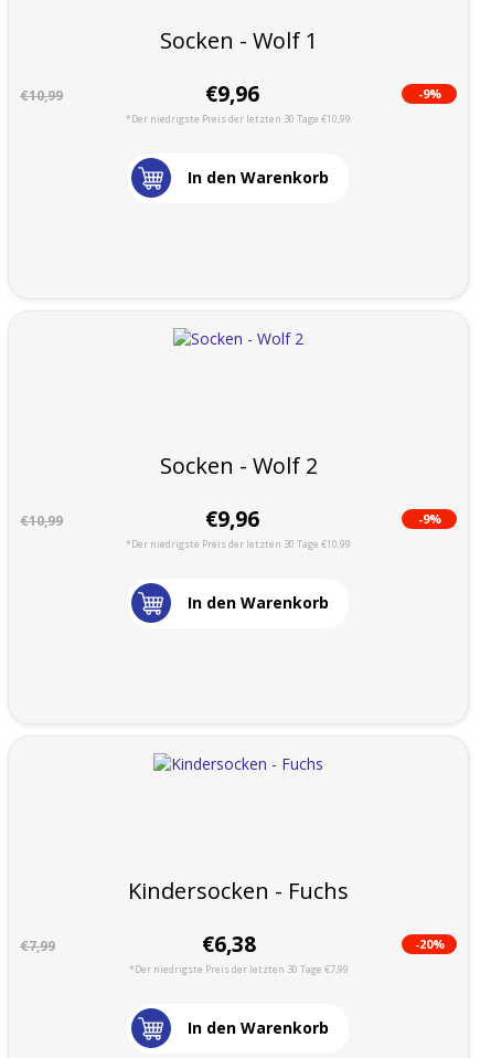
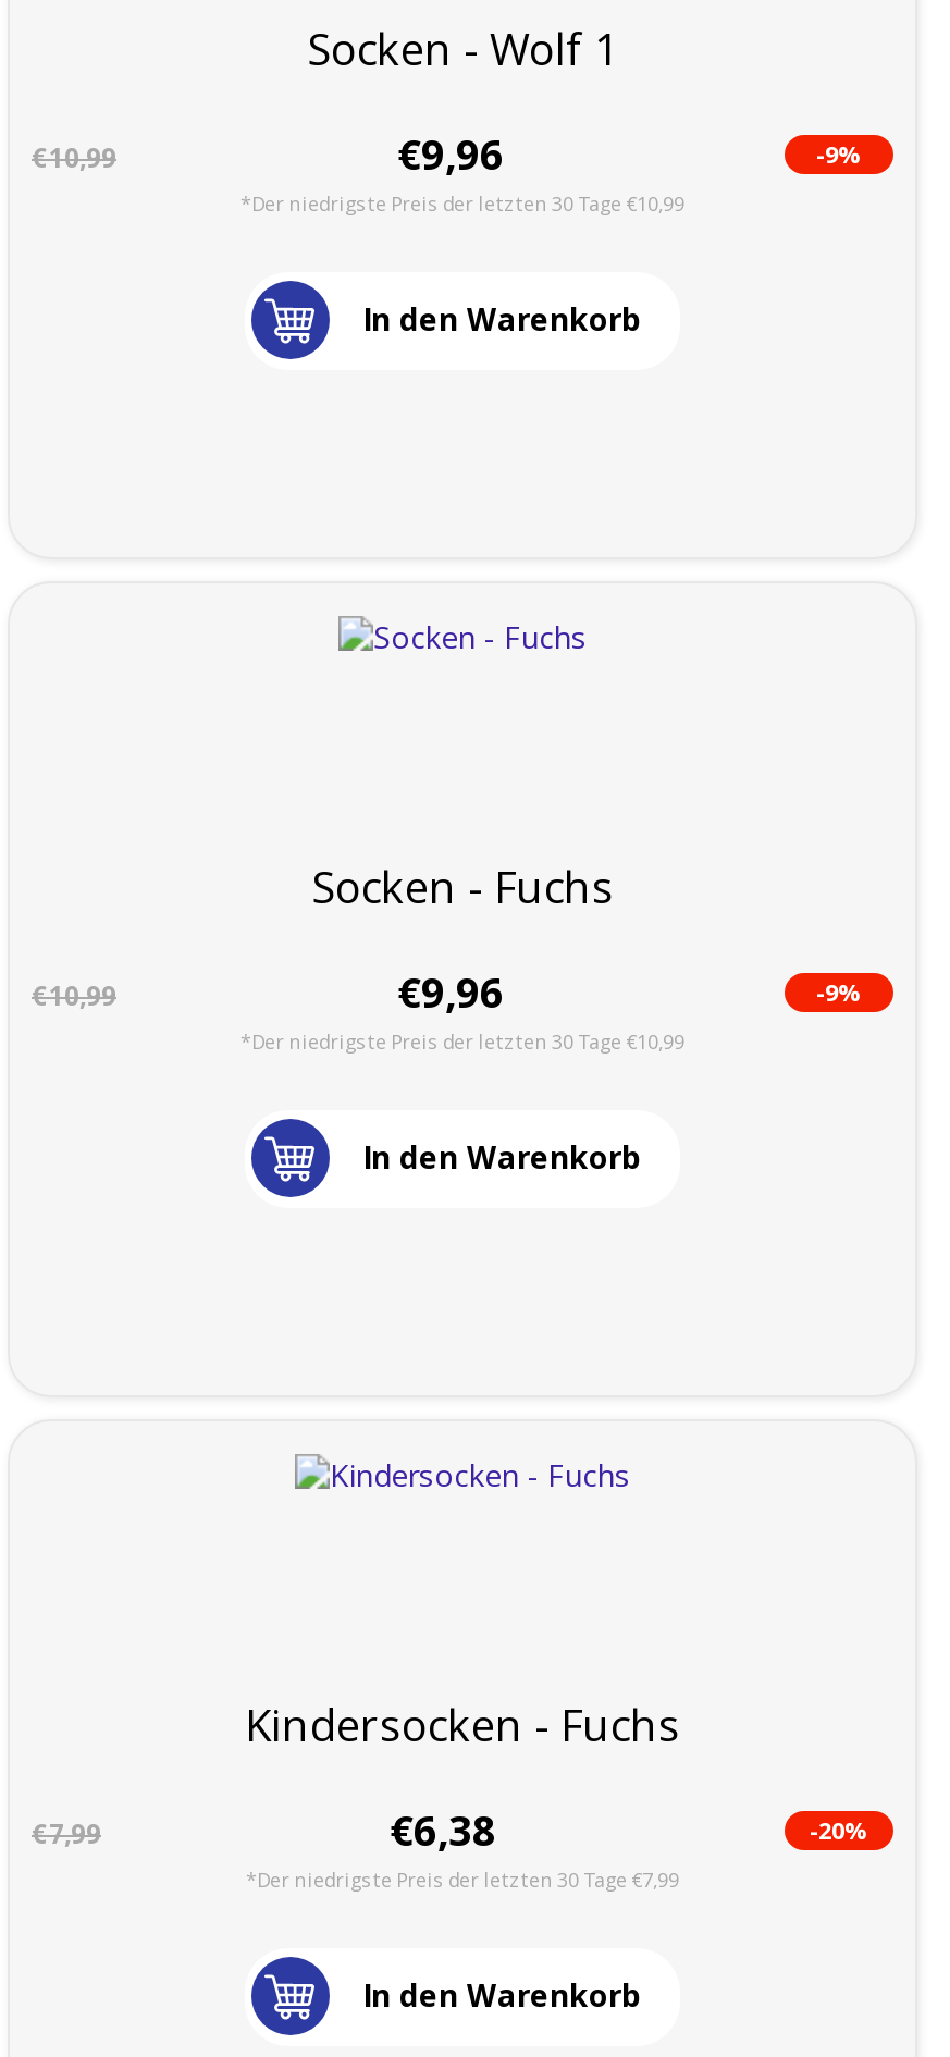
- Socken - Wolf 2
+ Socken - Fuchs
